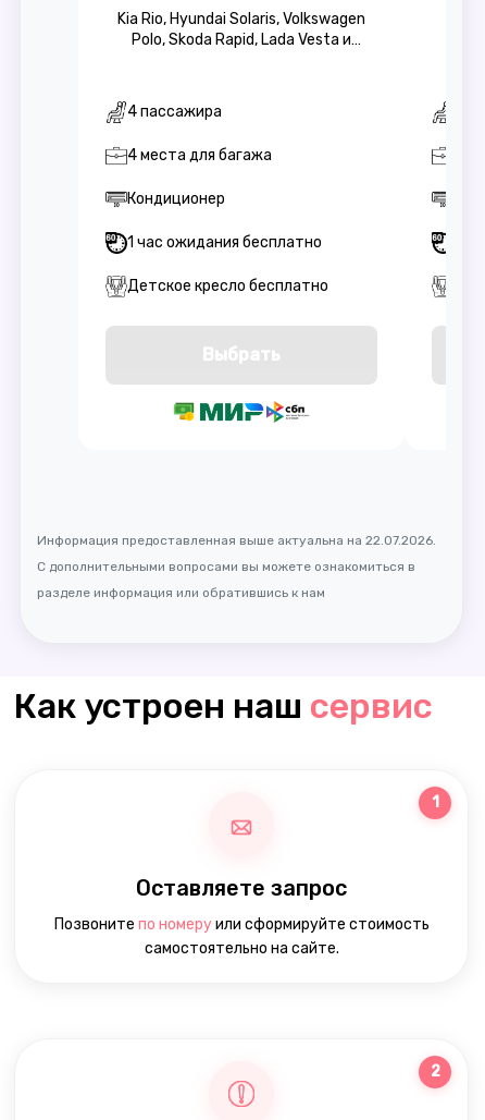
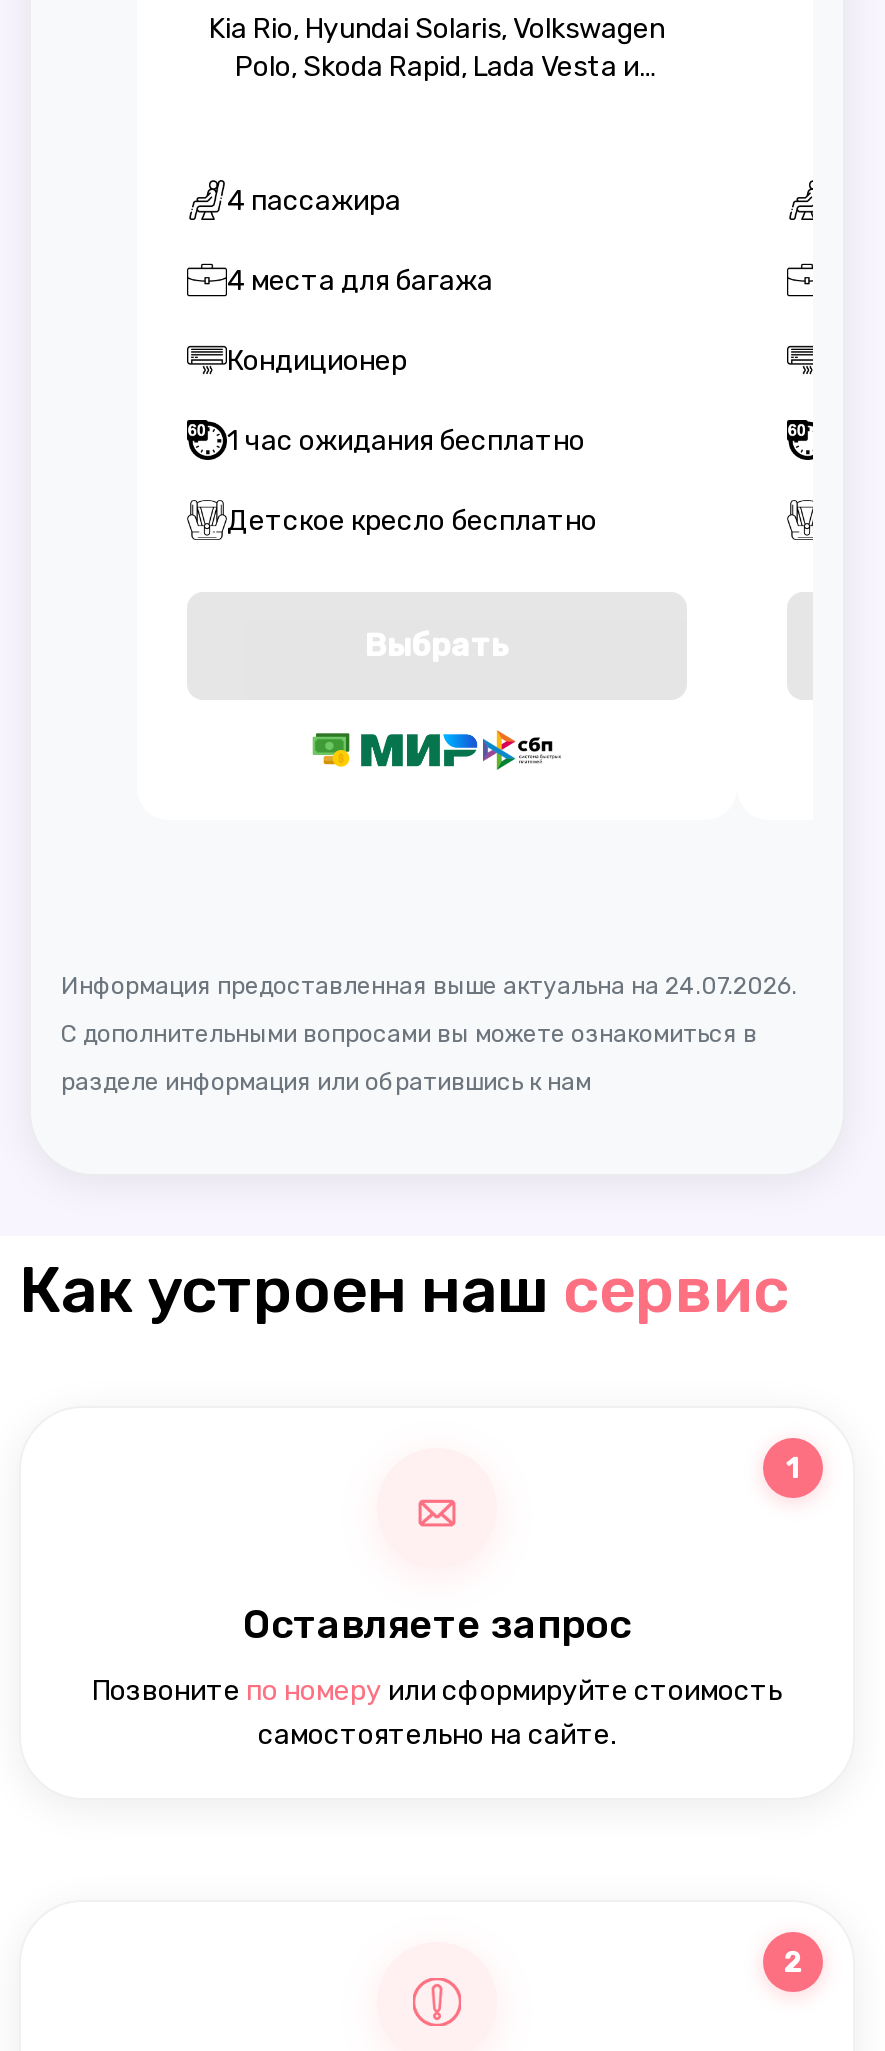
- Информация предоставленная выше актуальна на 22.07.2026.
+ Информация предоставленная выше актуальна на 24.07.2026.
